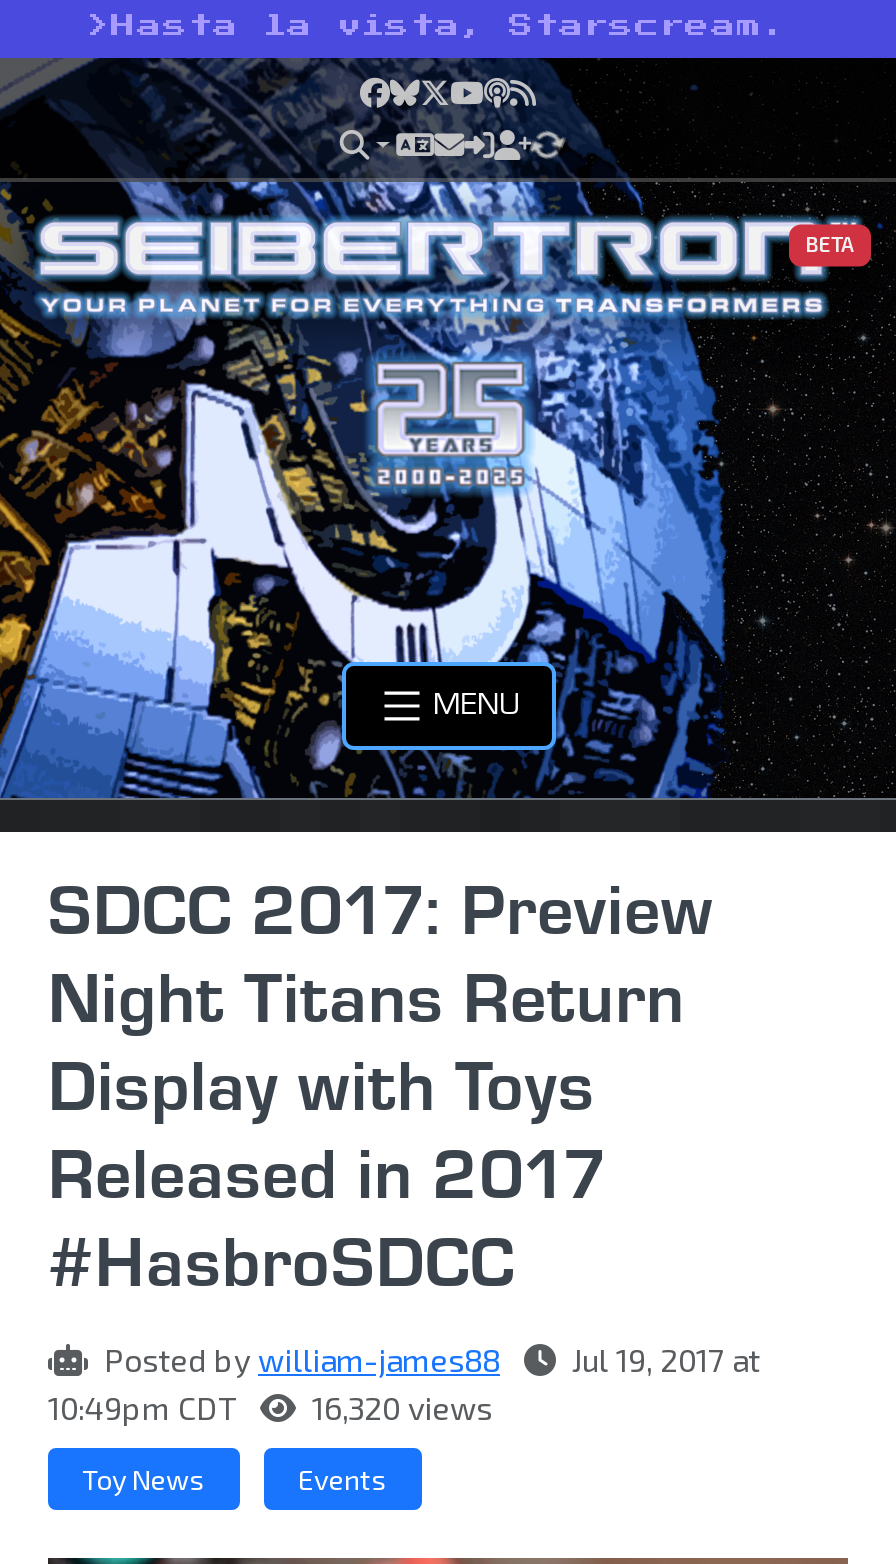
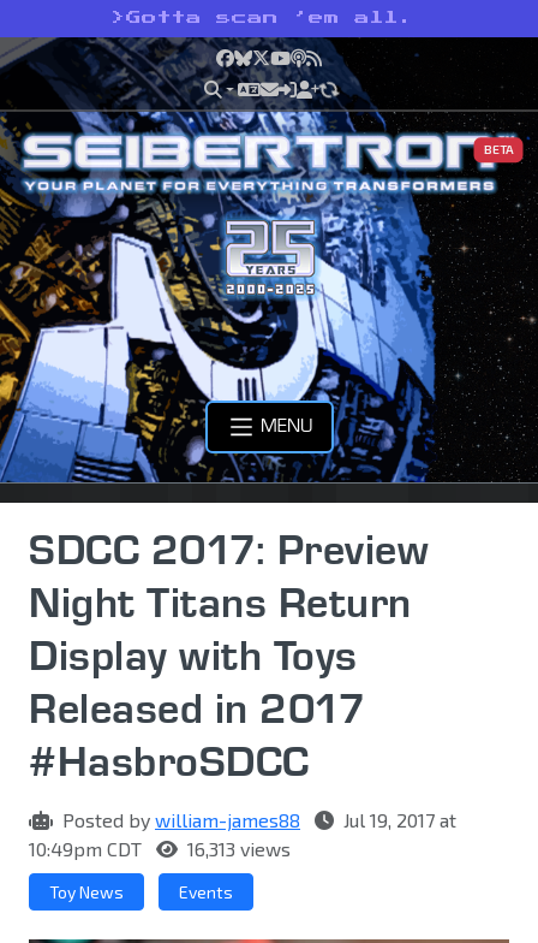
- > Hasta la vista, Starscream.
+ > Gotta scan ’em all.

- 10:49pm CDT 16,320 views
+ 10:49pm CDT 16,313 views
